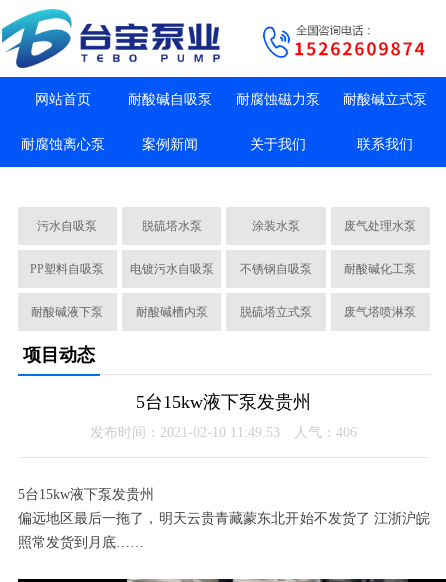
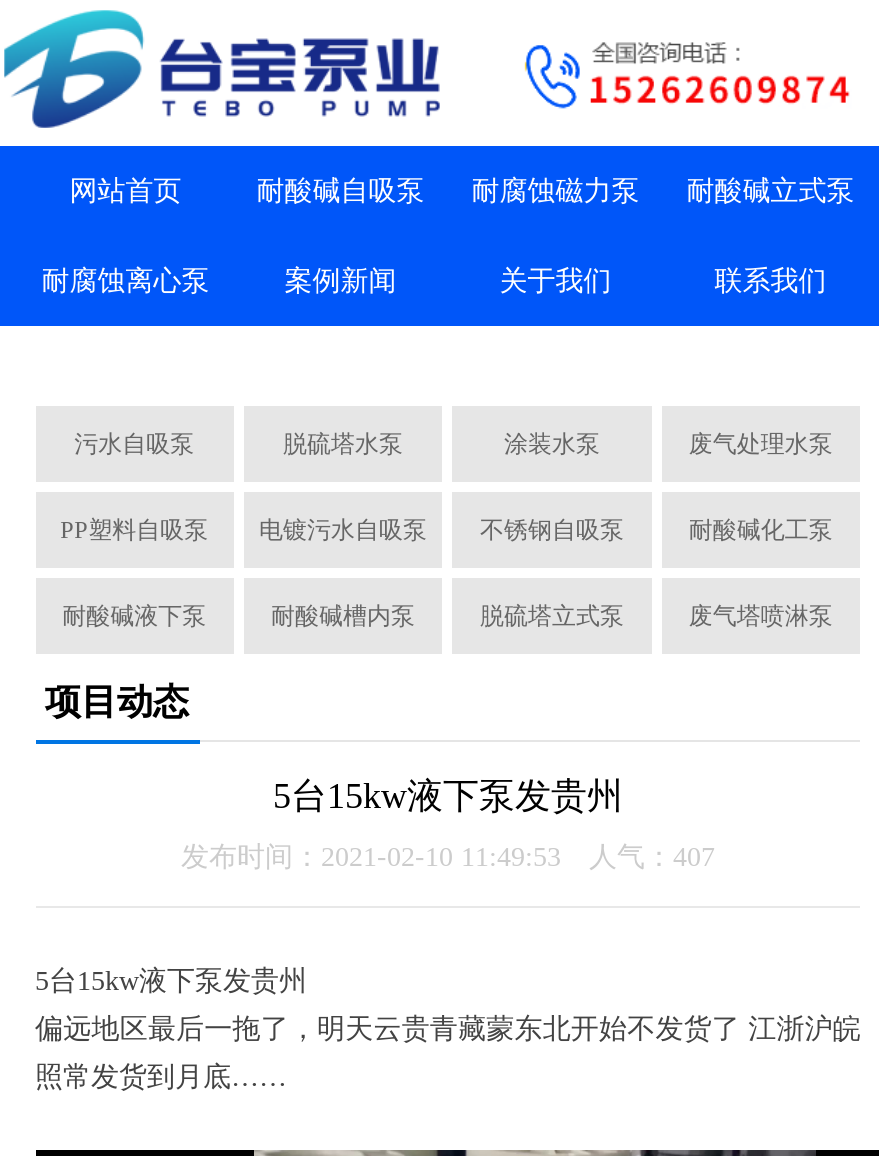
- 发布时间：2021-02-10 11:49:53 人气：406
+ 发布时间：2021-02-10 11:49:53 人气：407
